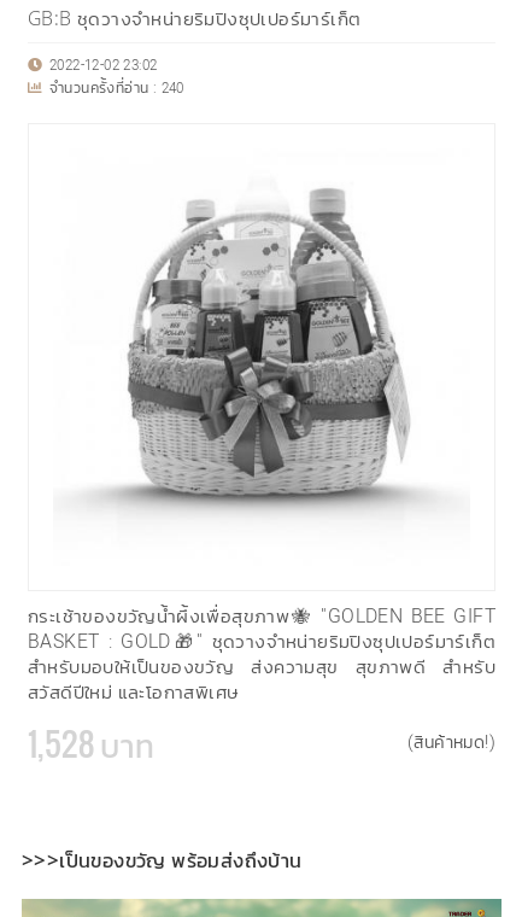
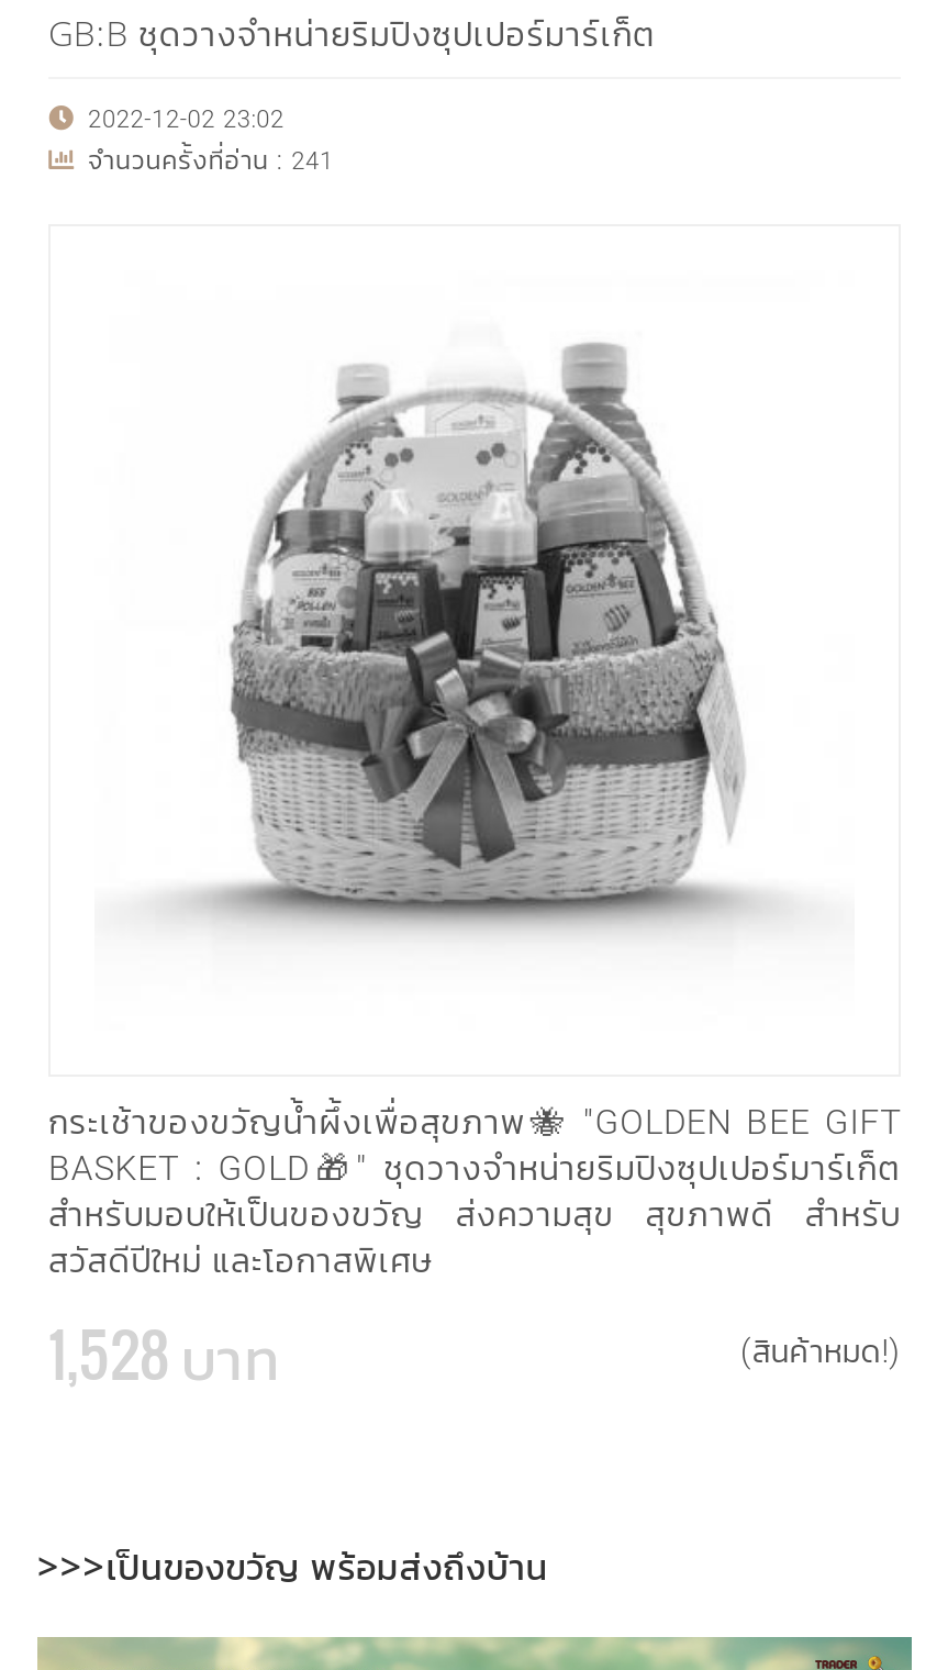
- จำนวนครั้งที่อ่าน : 240
+ จำนวนครั้งที่อ่าน : 241
